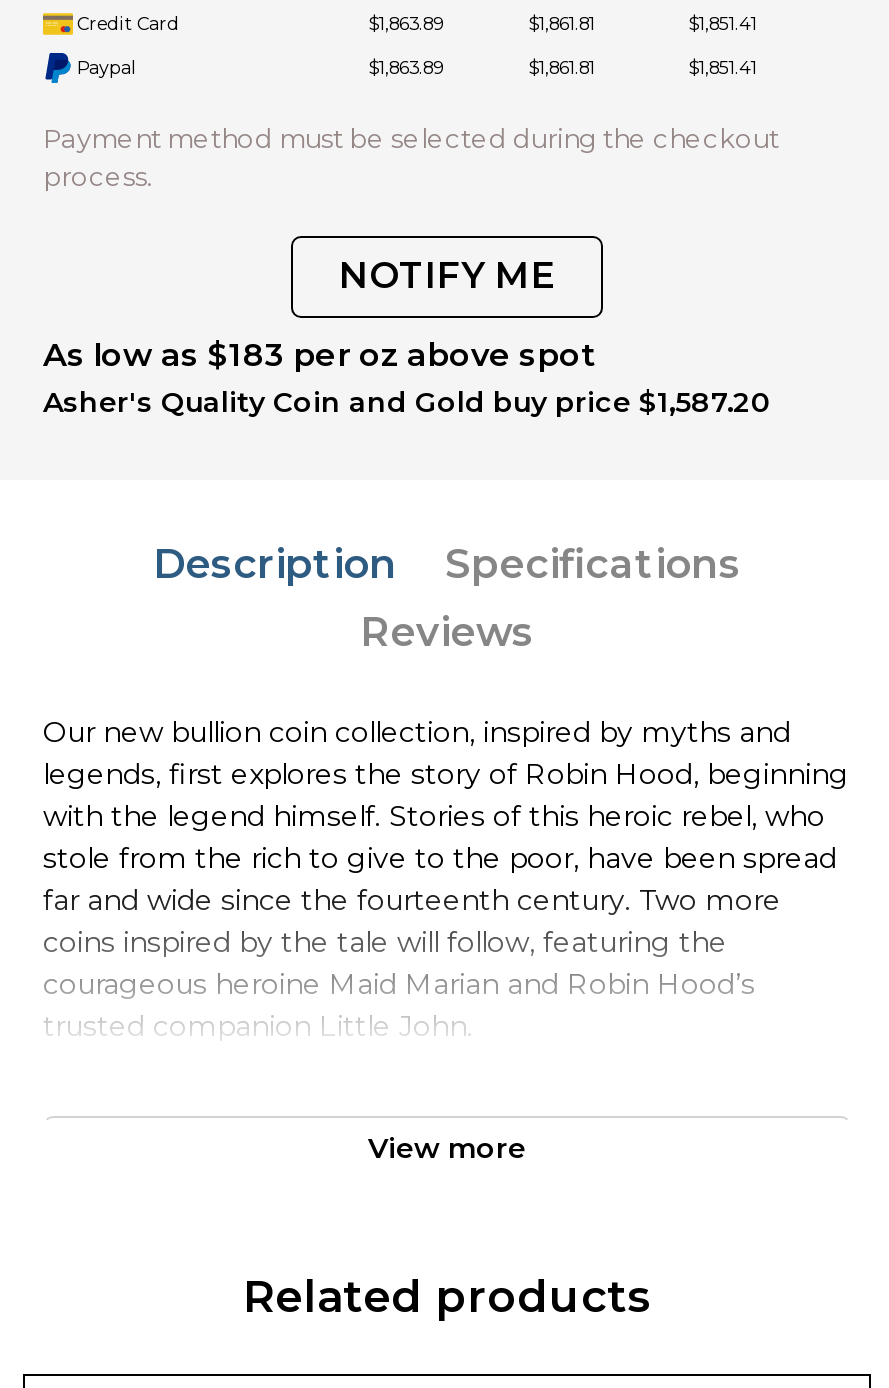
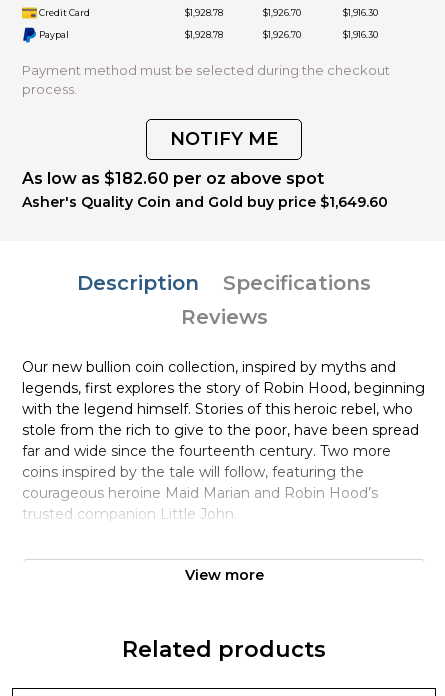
- $1,863.89
+ $1,928.78

- $1,861.81
+ $1,926.70

- $1,851.41
+ $1,916.30

- $1,863.89
+ $1,928.78

- $1,861.81
+ $1,926.70

- $1,851.41
+ $1,916.30

- As low as $183 per oz above spot
+ As low as $182.60 per oz above spot

- Asher's Quality Coin and Gold buy price $1,587.20
+ Asher's Quality Coin and Gold buy price $1,649.60
